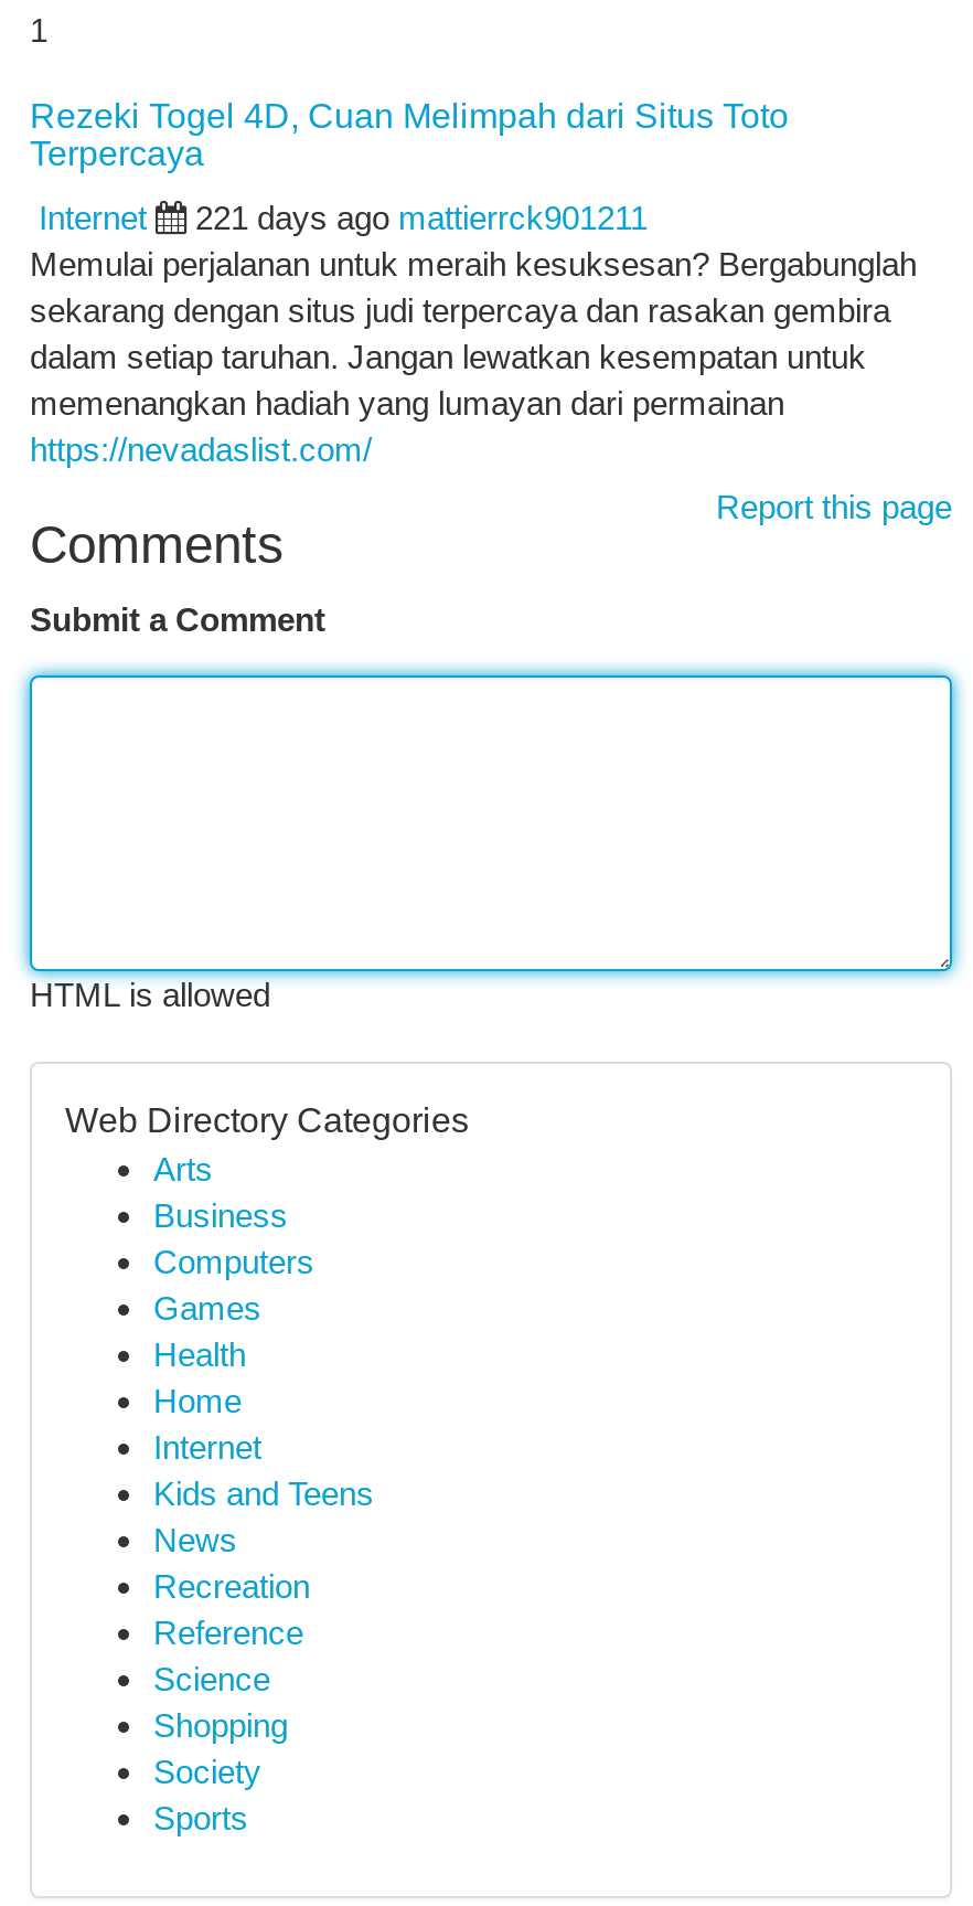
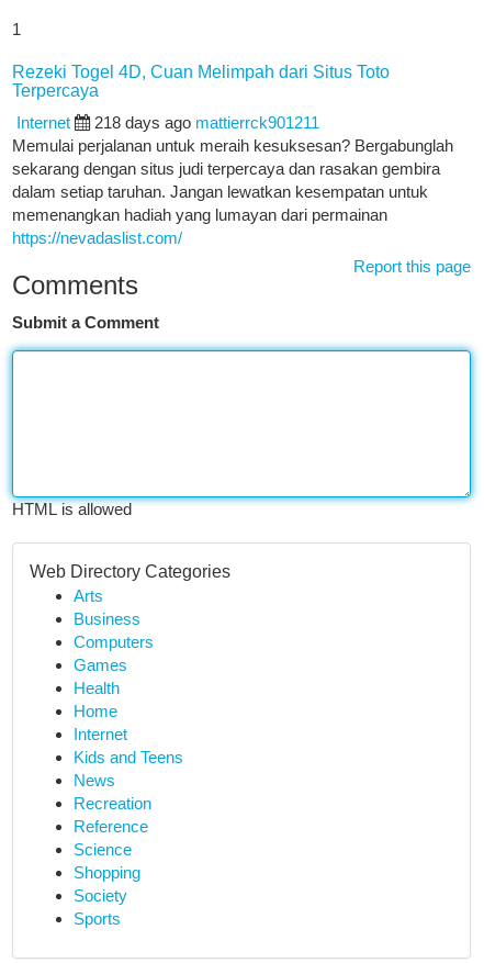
- 221 days ago mattierrck901211
+ 218 days ago mattierrck901211
